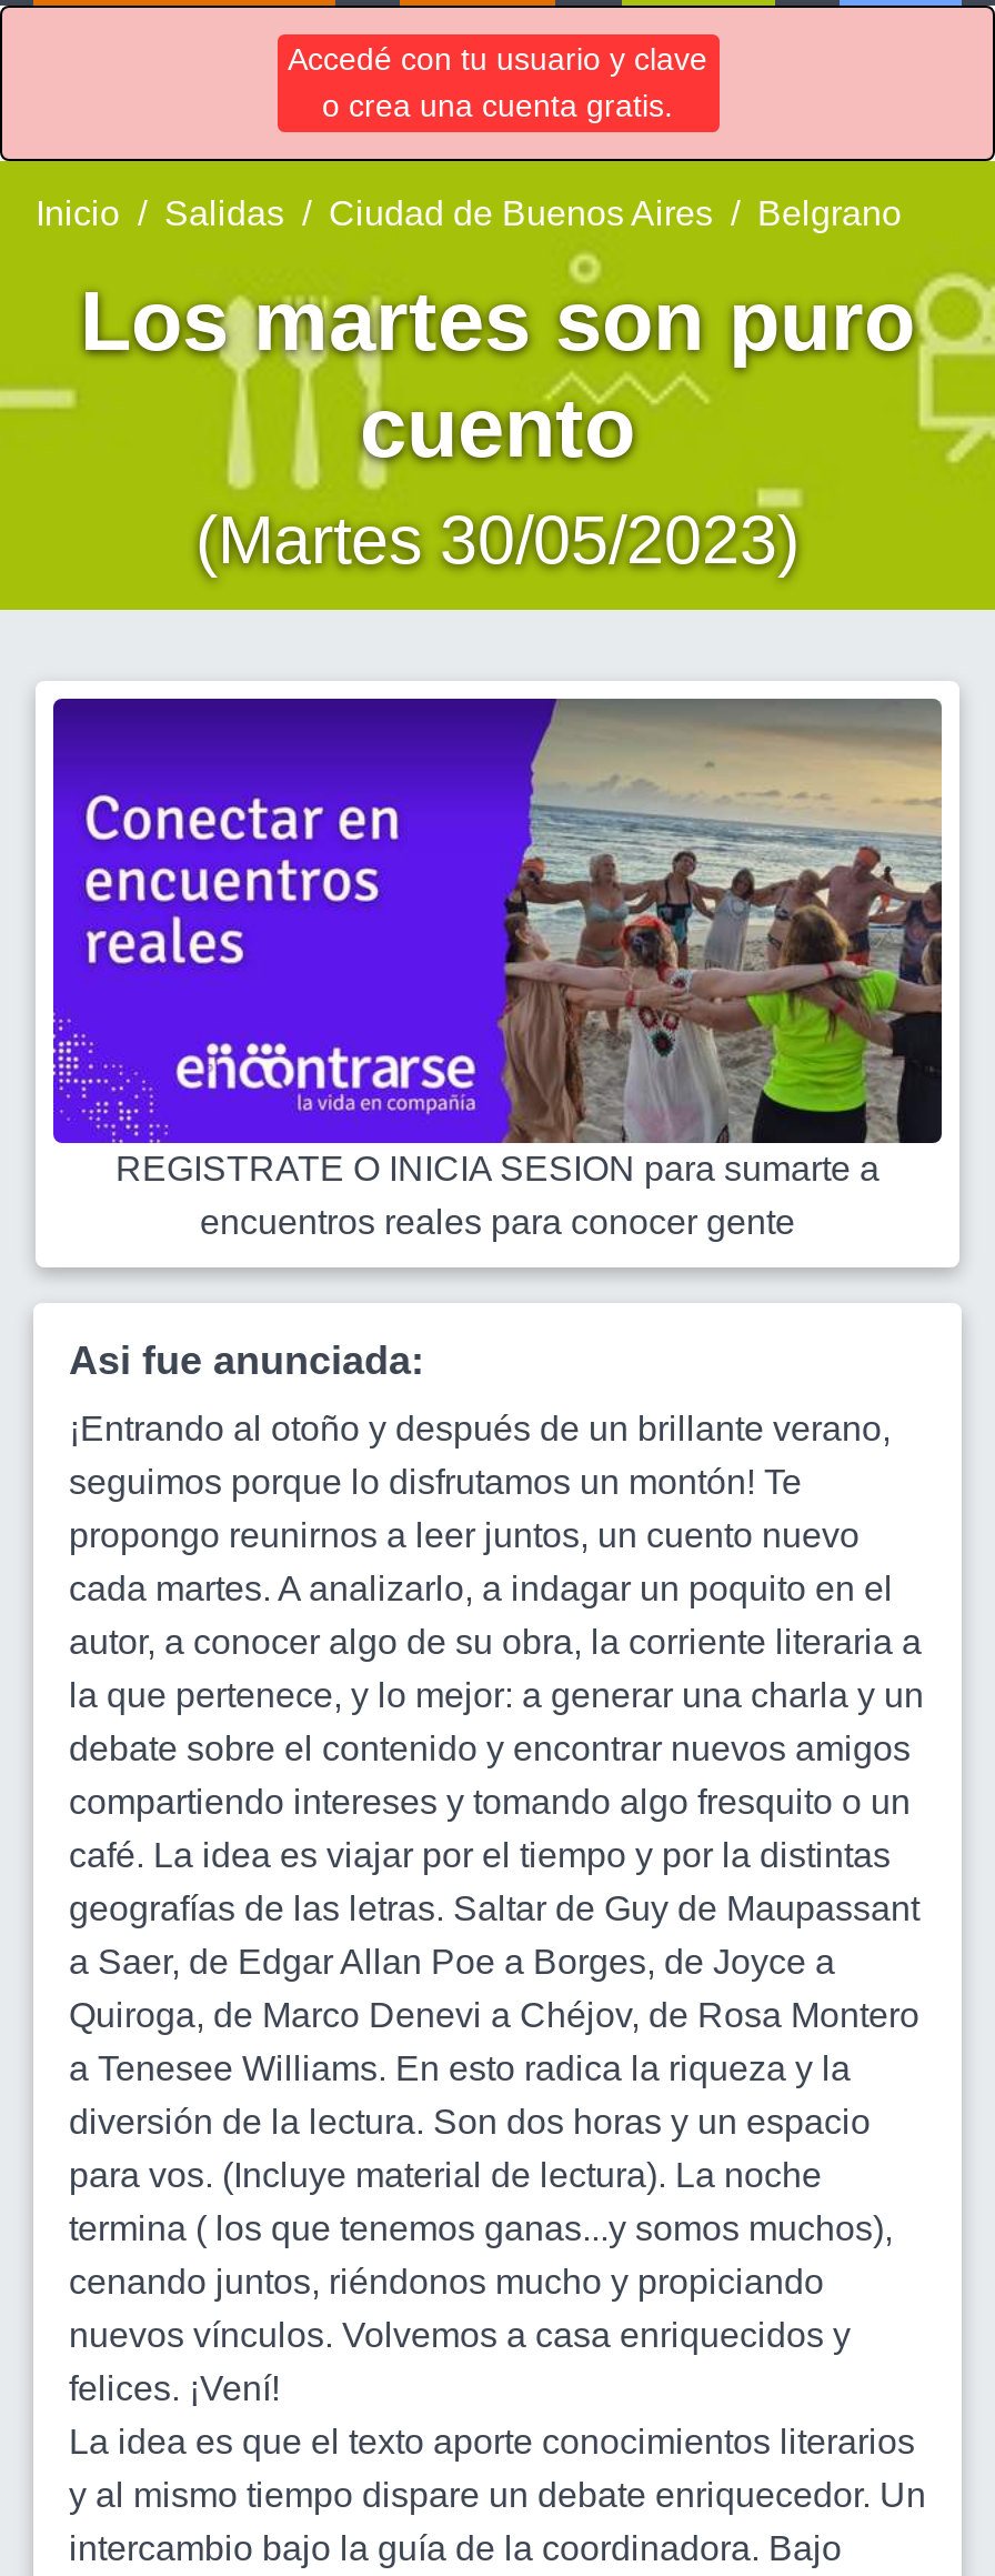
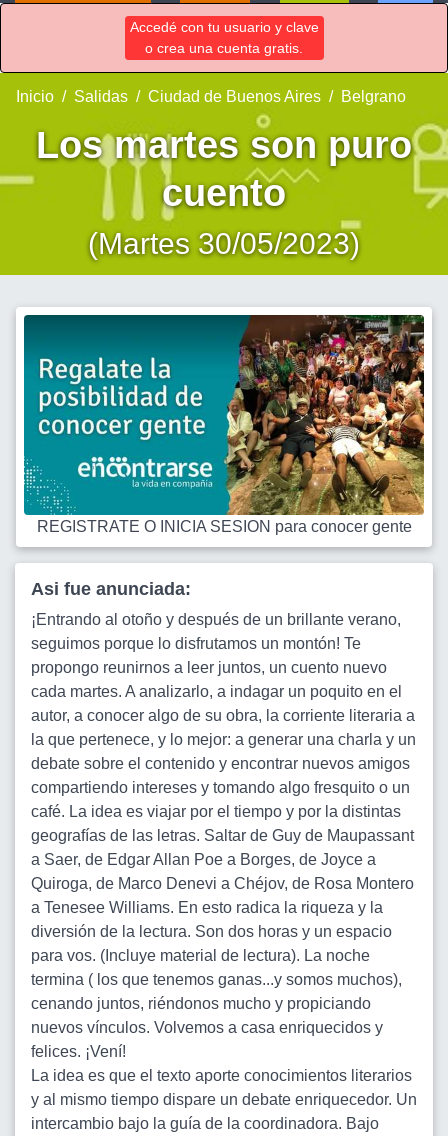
- [image]
- REGISTRATE O INICIA SESION para sumarte a
- encuentros reales para conocer gente
+ [image]
+ REGISTRATE O INICIA SESION para conocer gente
